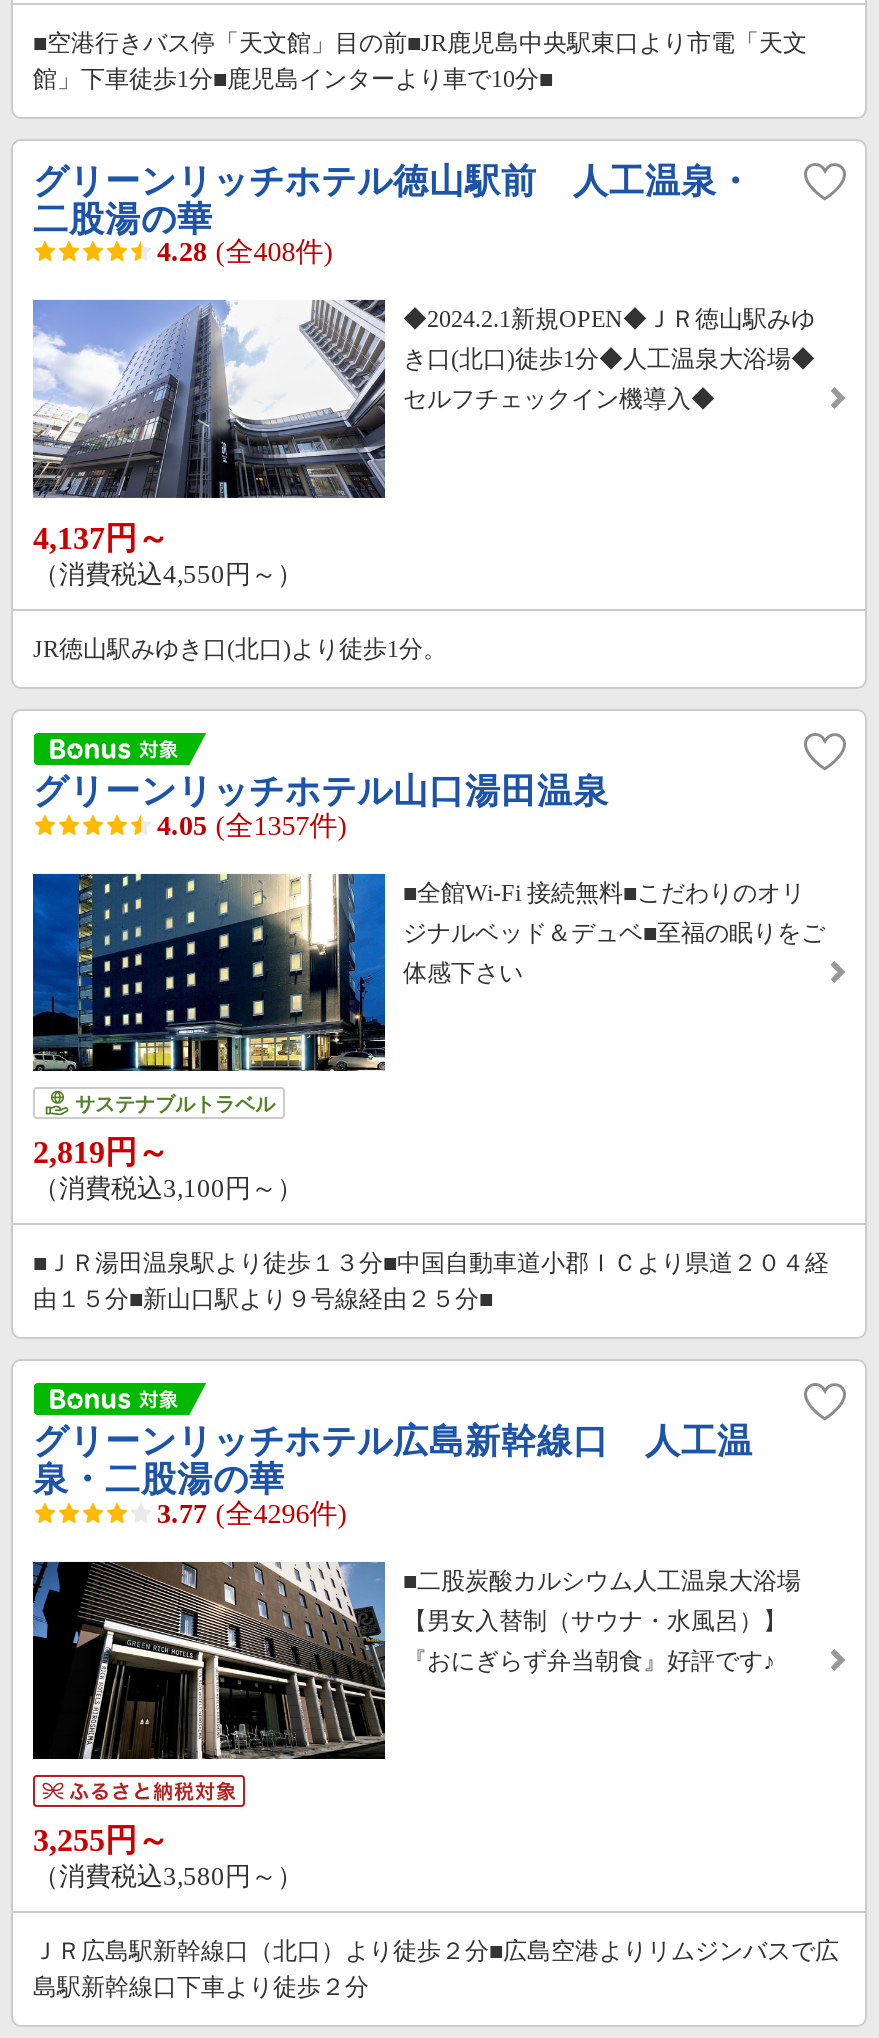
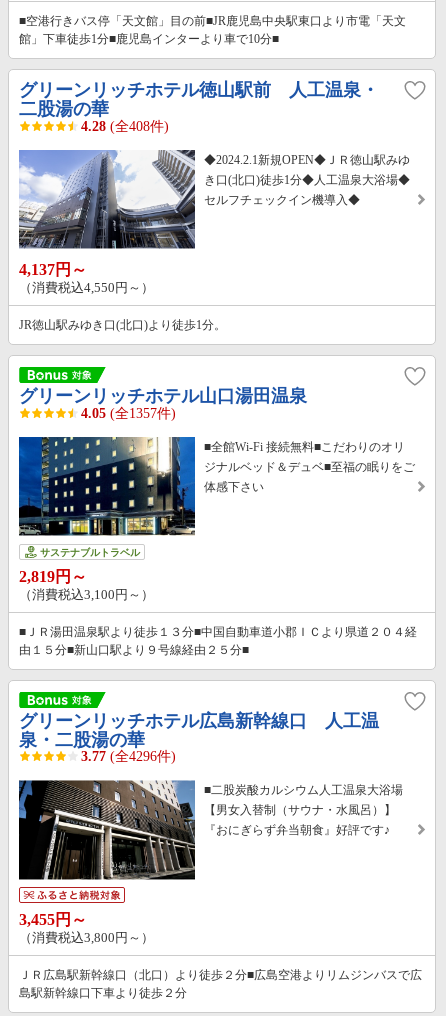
- 3,255円～
+ 3,455円～

- （消費税込3,580円～）
+ （消費税込3,800円～）
